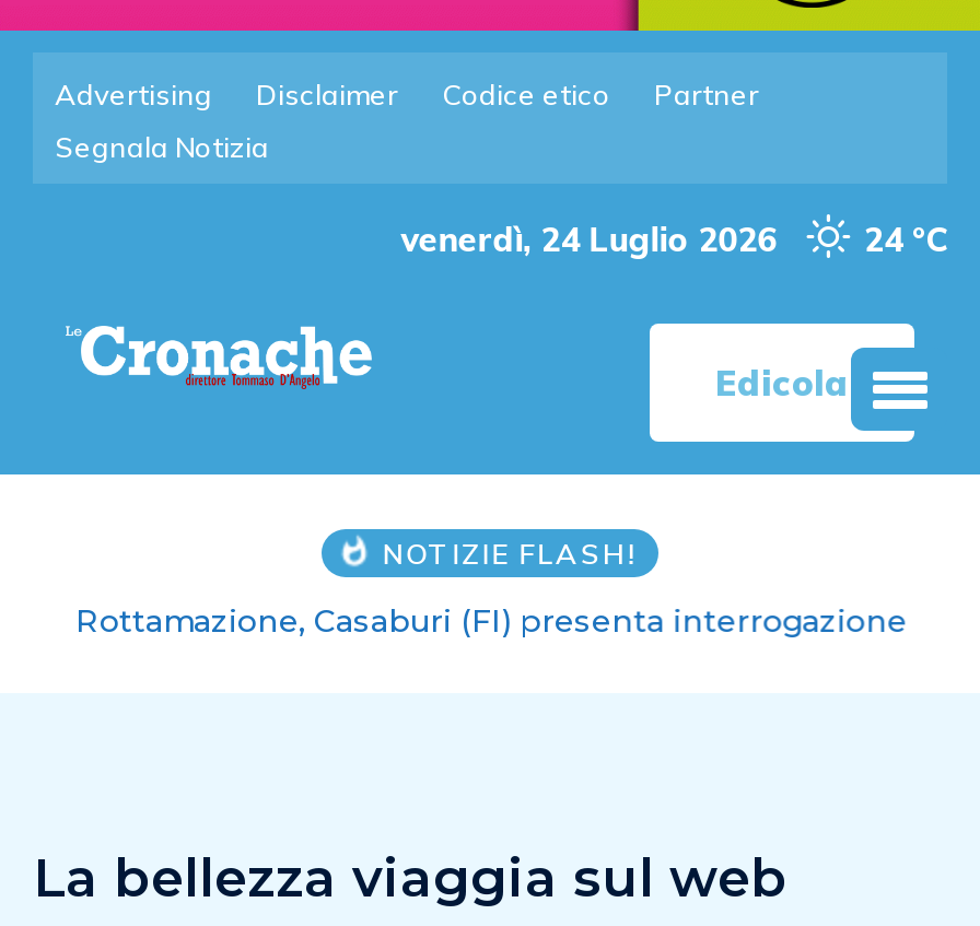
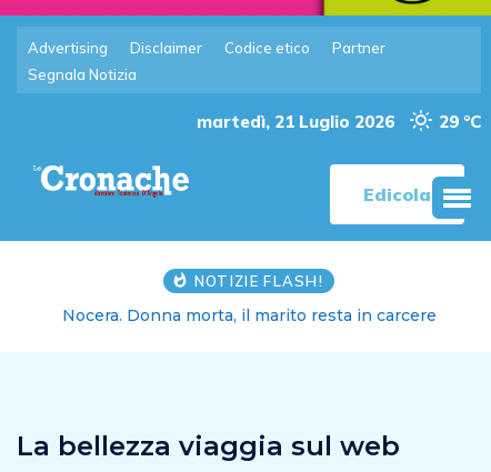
- venerdì, 24 Luglio 2026
+ martedì, 21 Luglio 2026

- 24 °C
+ 29 °C

- Rottamazione, Casaburi (FI) presenta interrogazione
+ Nocera. Donna morta, il marito resta in carcere
